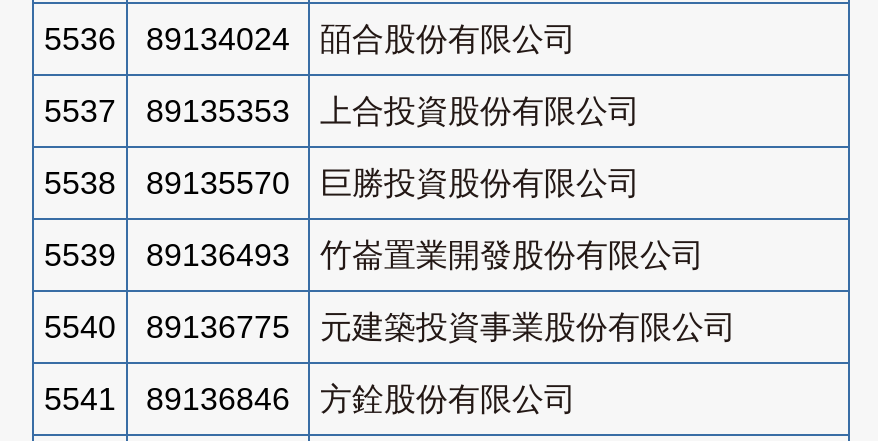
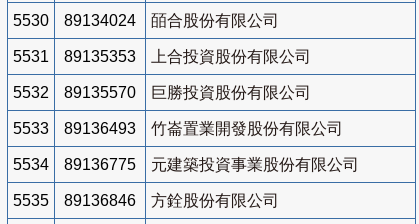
- 5536 89134024 皕合股份有限公司
+ 5530 89134024 皕合股份有限公司

- 5537 89135353 上合投資股份有限公司
+ 5531 89135353 上合投資股份有限公司

- 5538 89135570 巨勝投資股份有限公司
+ 5532 89135570 巨勝投資股份有限公司

- 5539 89136493 竹崙置業開發股份有限公司
+ 5533 89136493 竹崙置業開發股份有限公司

- 5540 89136775 元建築投資事業股份有限公司
+ 5534 89136775 元建築投資事業股份有限公司

- 5541 89136846 方銓股份有限公司
+ 5535 89136846 方銓股份有限公司
